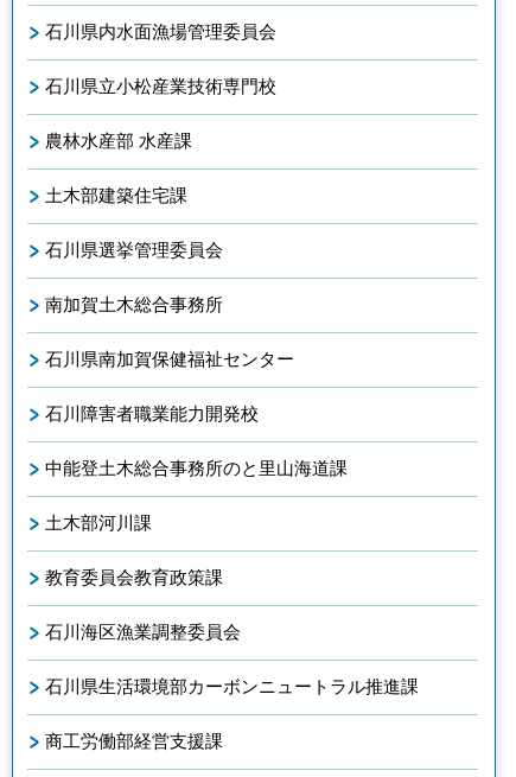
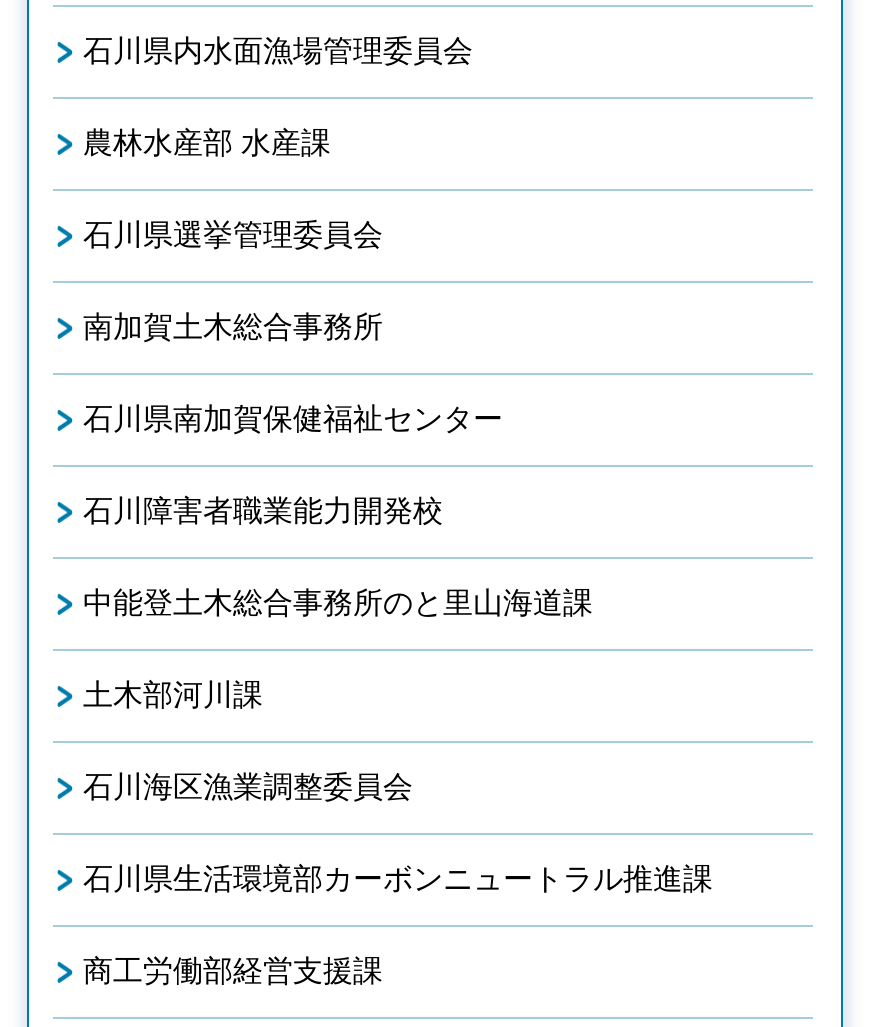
- 石川県立小松産業技術専門校

- 土木部建築住宅課

- 教育委員会教育政策課
